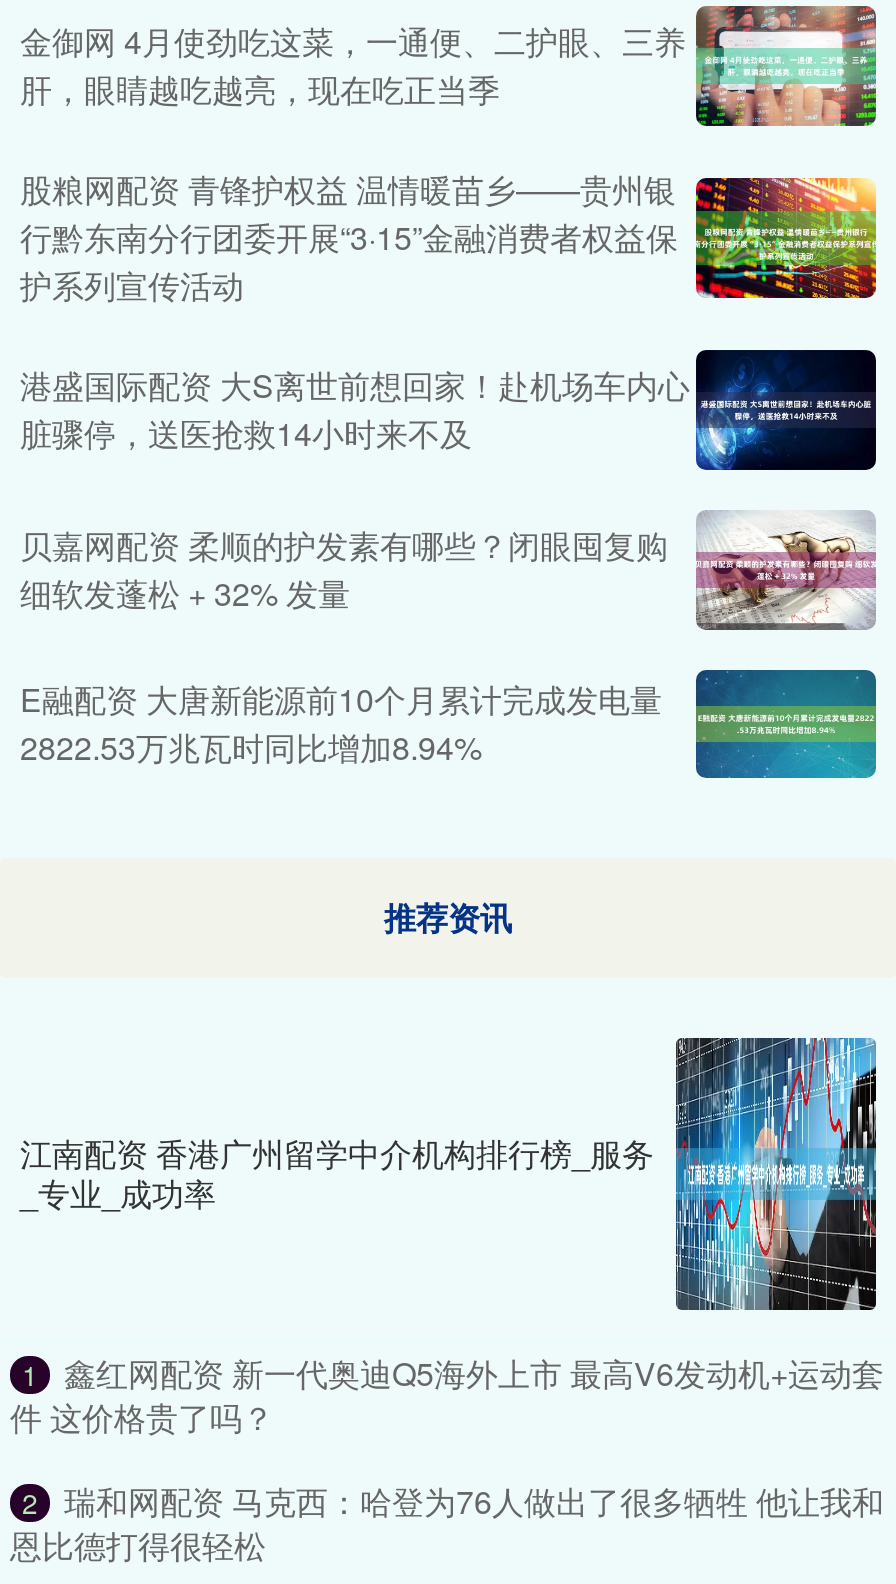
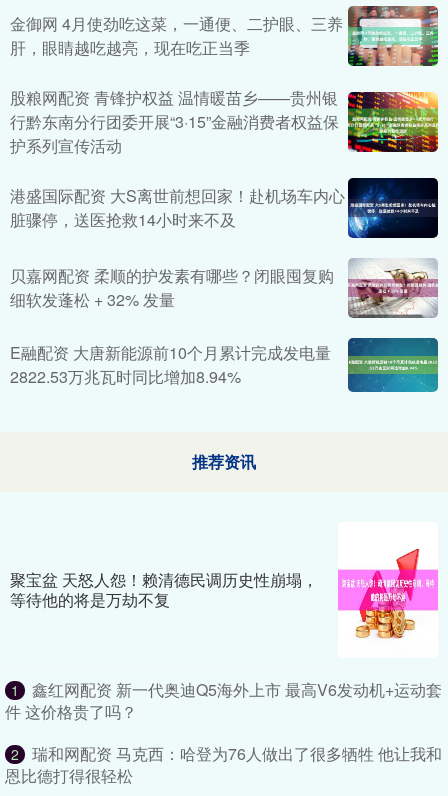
- [image]
- 江南配资 香港广州留学中介机构排行榜_服务
- _专业_成功率
+ [image]
+ 聚宝盆 天怒人怨！赖清德民调历史性崩塌，
+ 等待他的将是万劫不复
